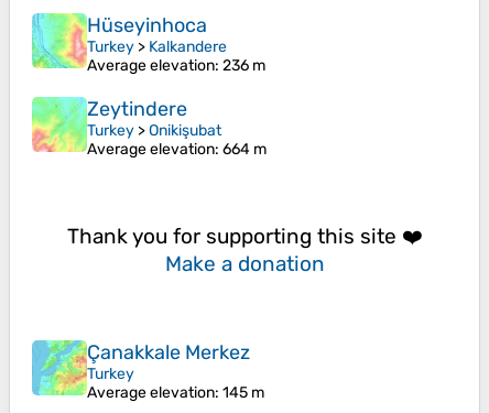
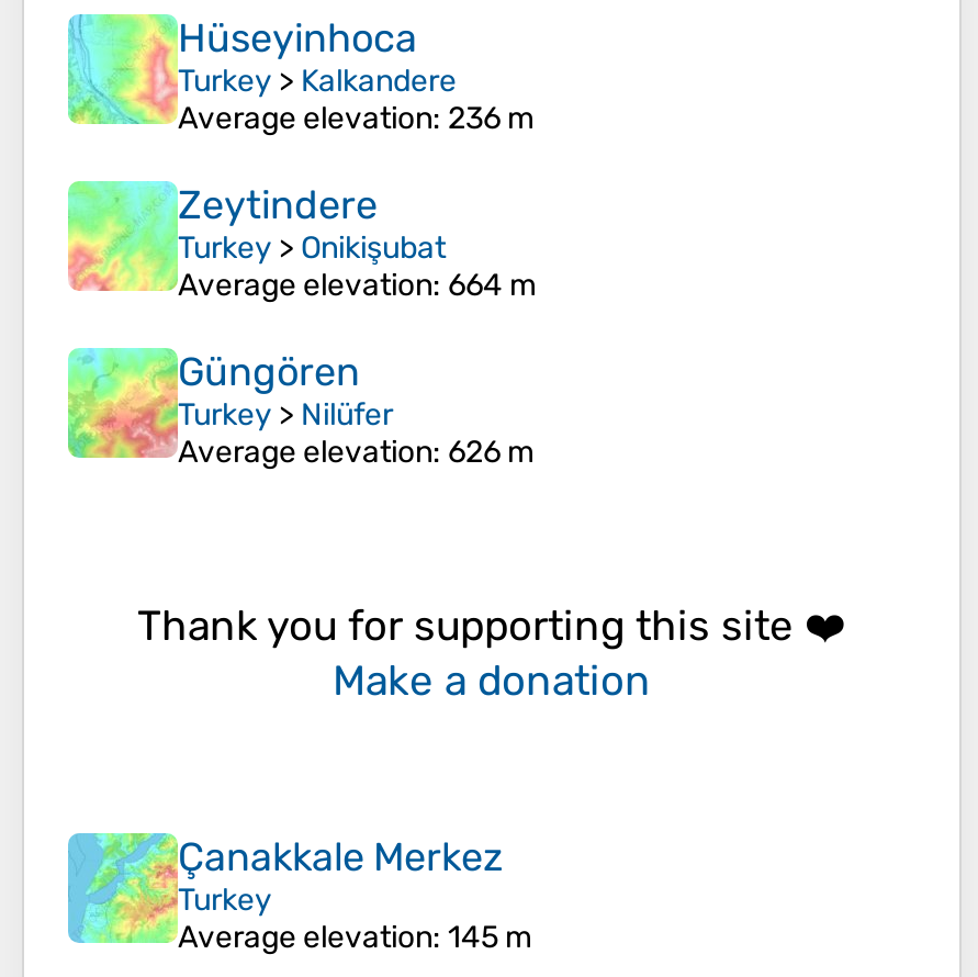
+ [image]
+ Güngören
+ Turkey > Nilüfer
+ Average elevation: 626 m
